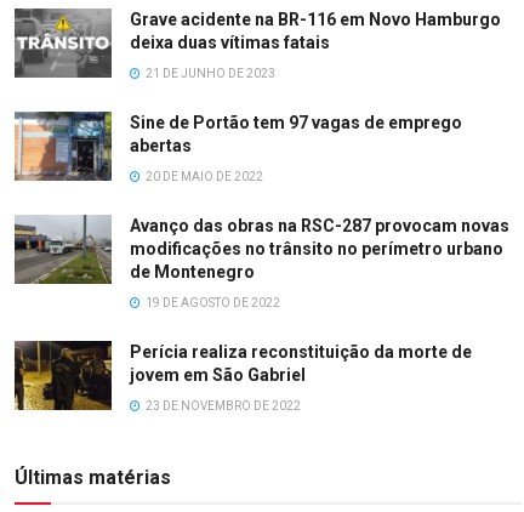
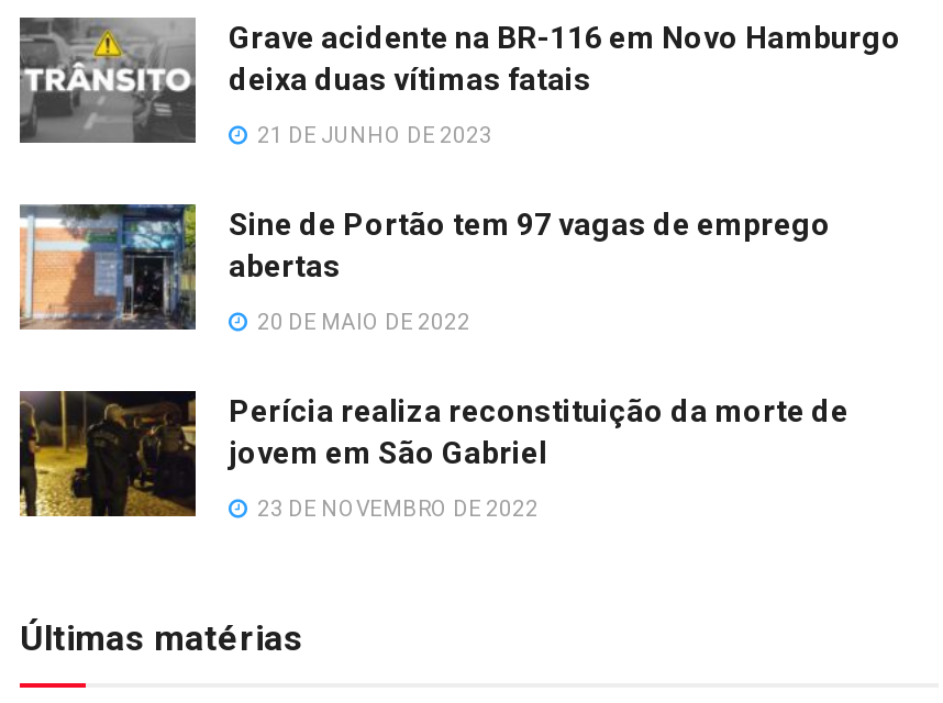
- [image]
- Avanço das obras na RSC-287 provocam novas
- modificações no trânsito no perímetro urbano
- de Montenegro
- 19 DE AGOSTO DE 2022
